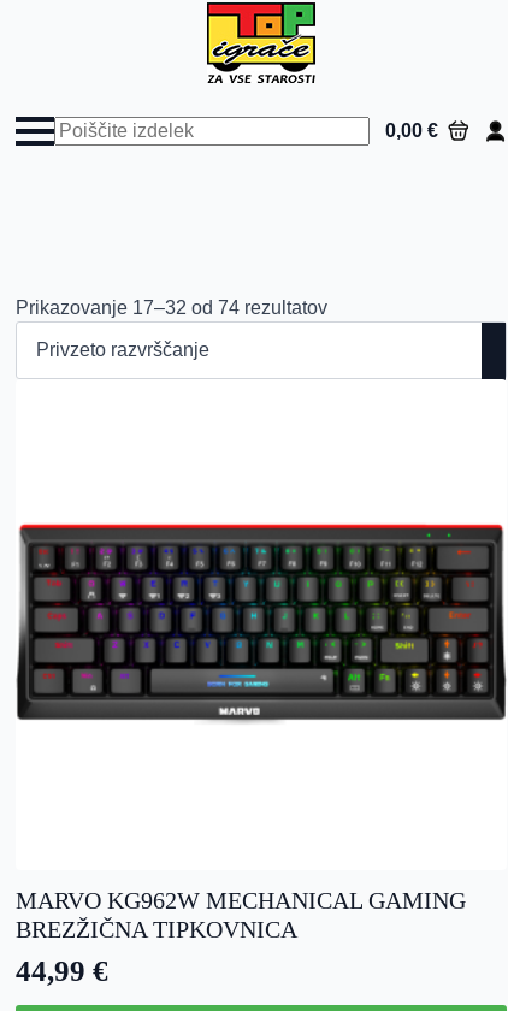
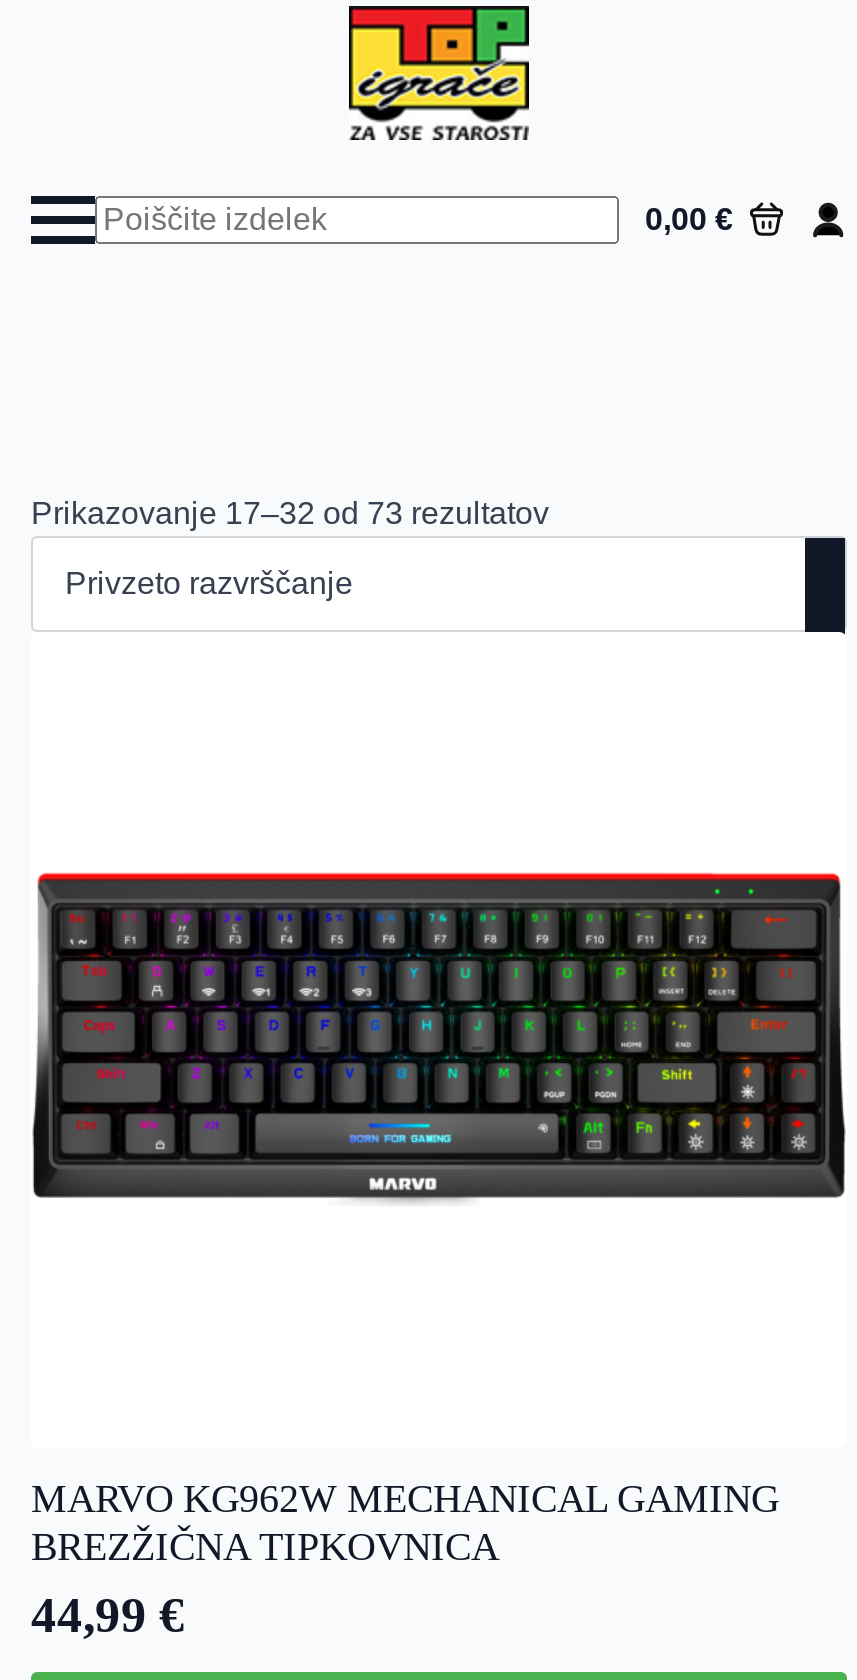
- Prikazovanje 17–32 od 74 rezultatov
+ Prikazovanje 17–32 od 73 rezultatov
